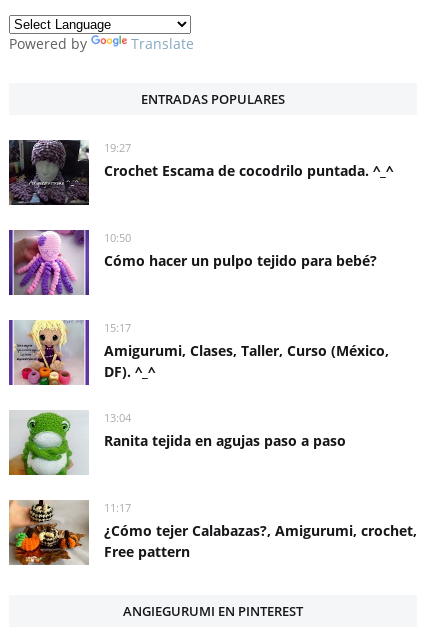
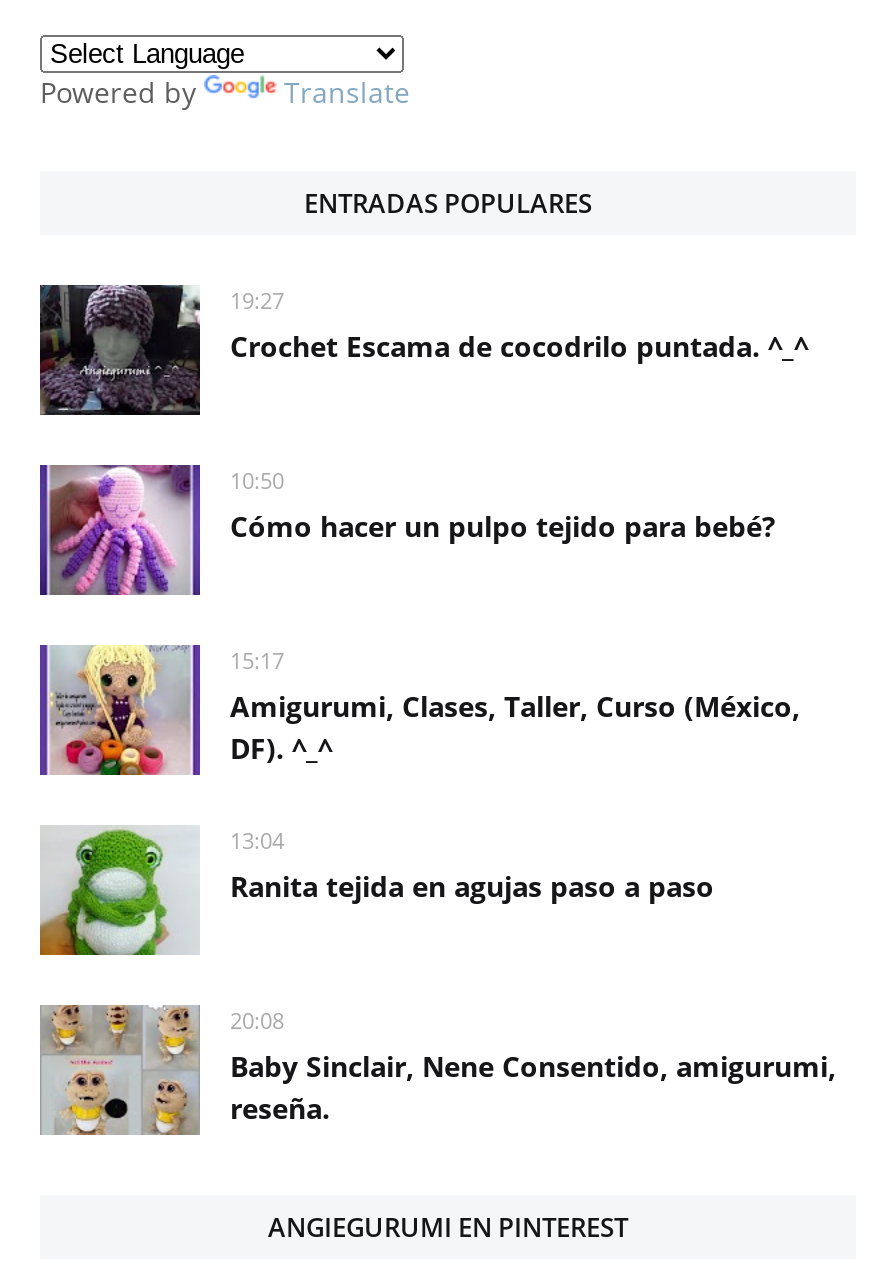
- [image]
- 11:17
- ¿Cómo tejer Calabazas?, Amigurumi, crochet,
- Free pattern
+ [image]
+ 20:08
+ Baby Sinclair, Nene Consentido, amigurumi,
+ reseña.
